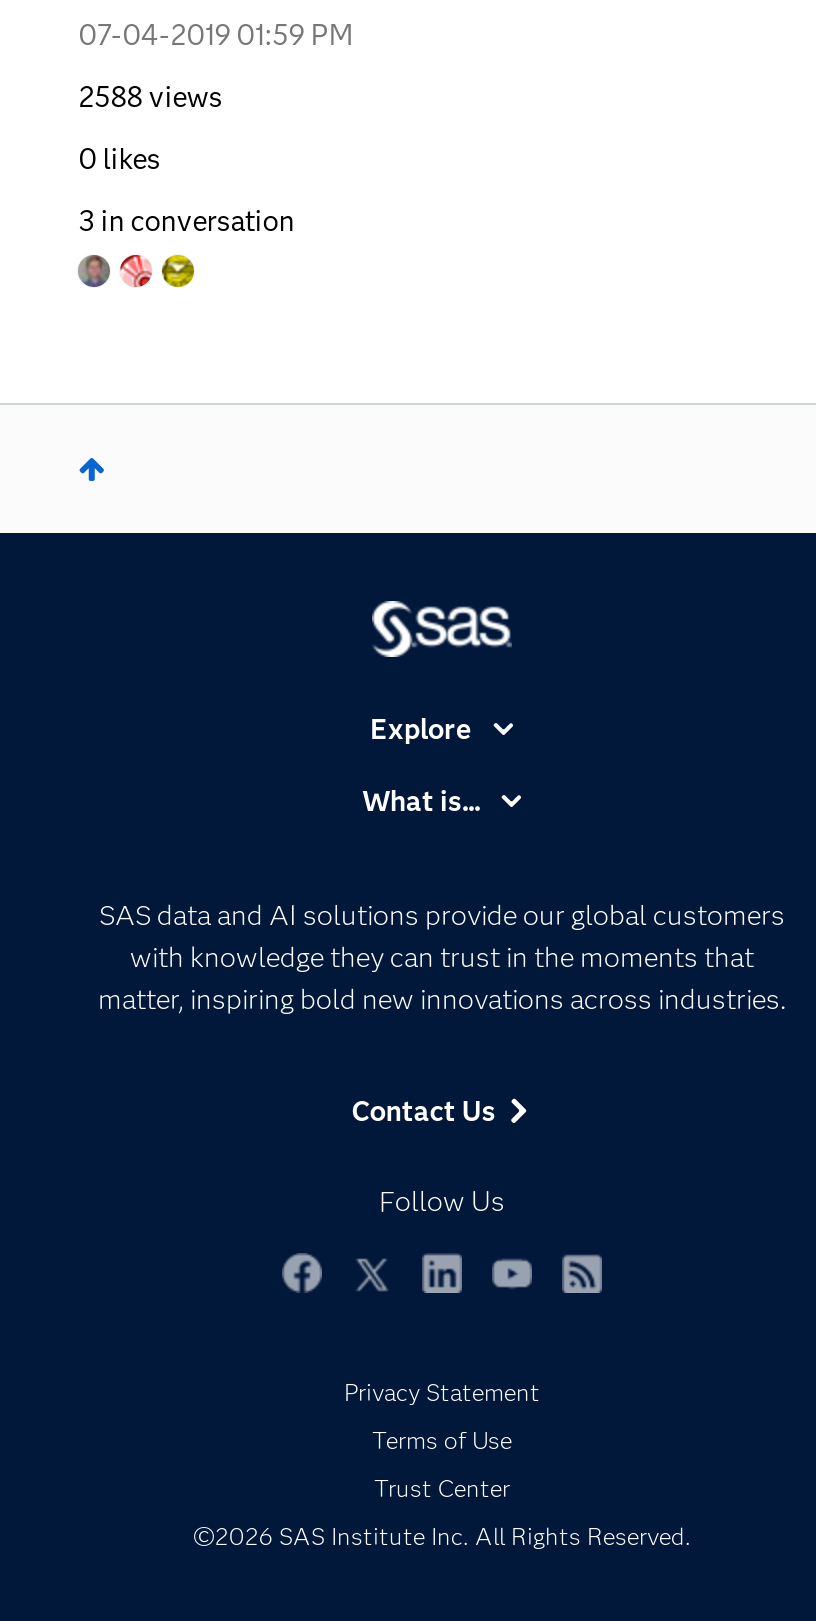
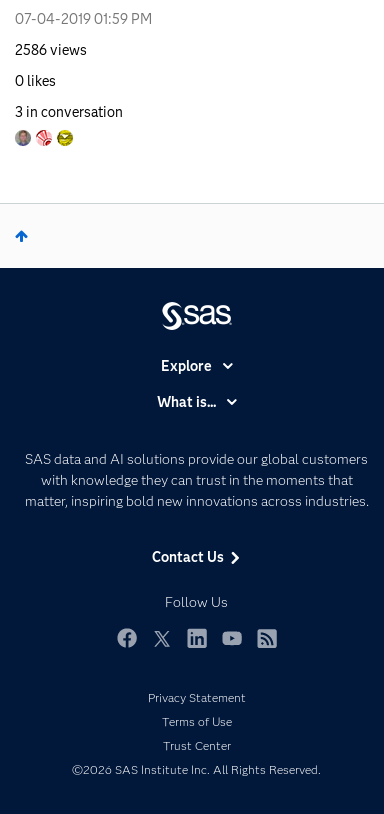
- 2588 views
+ 2586 views
